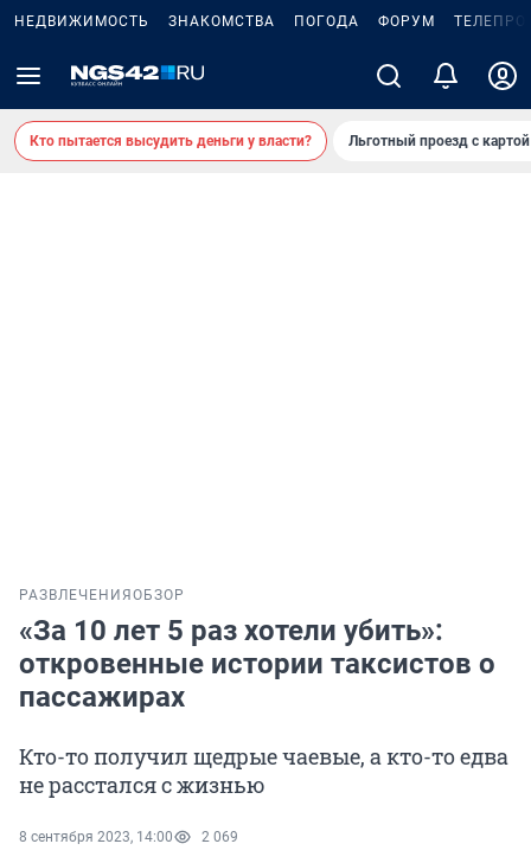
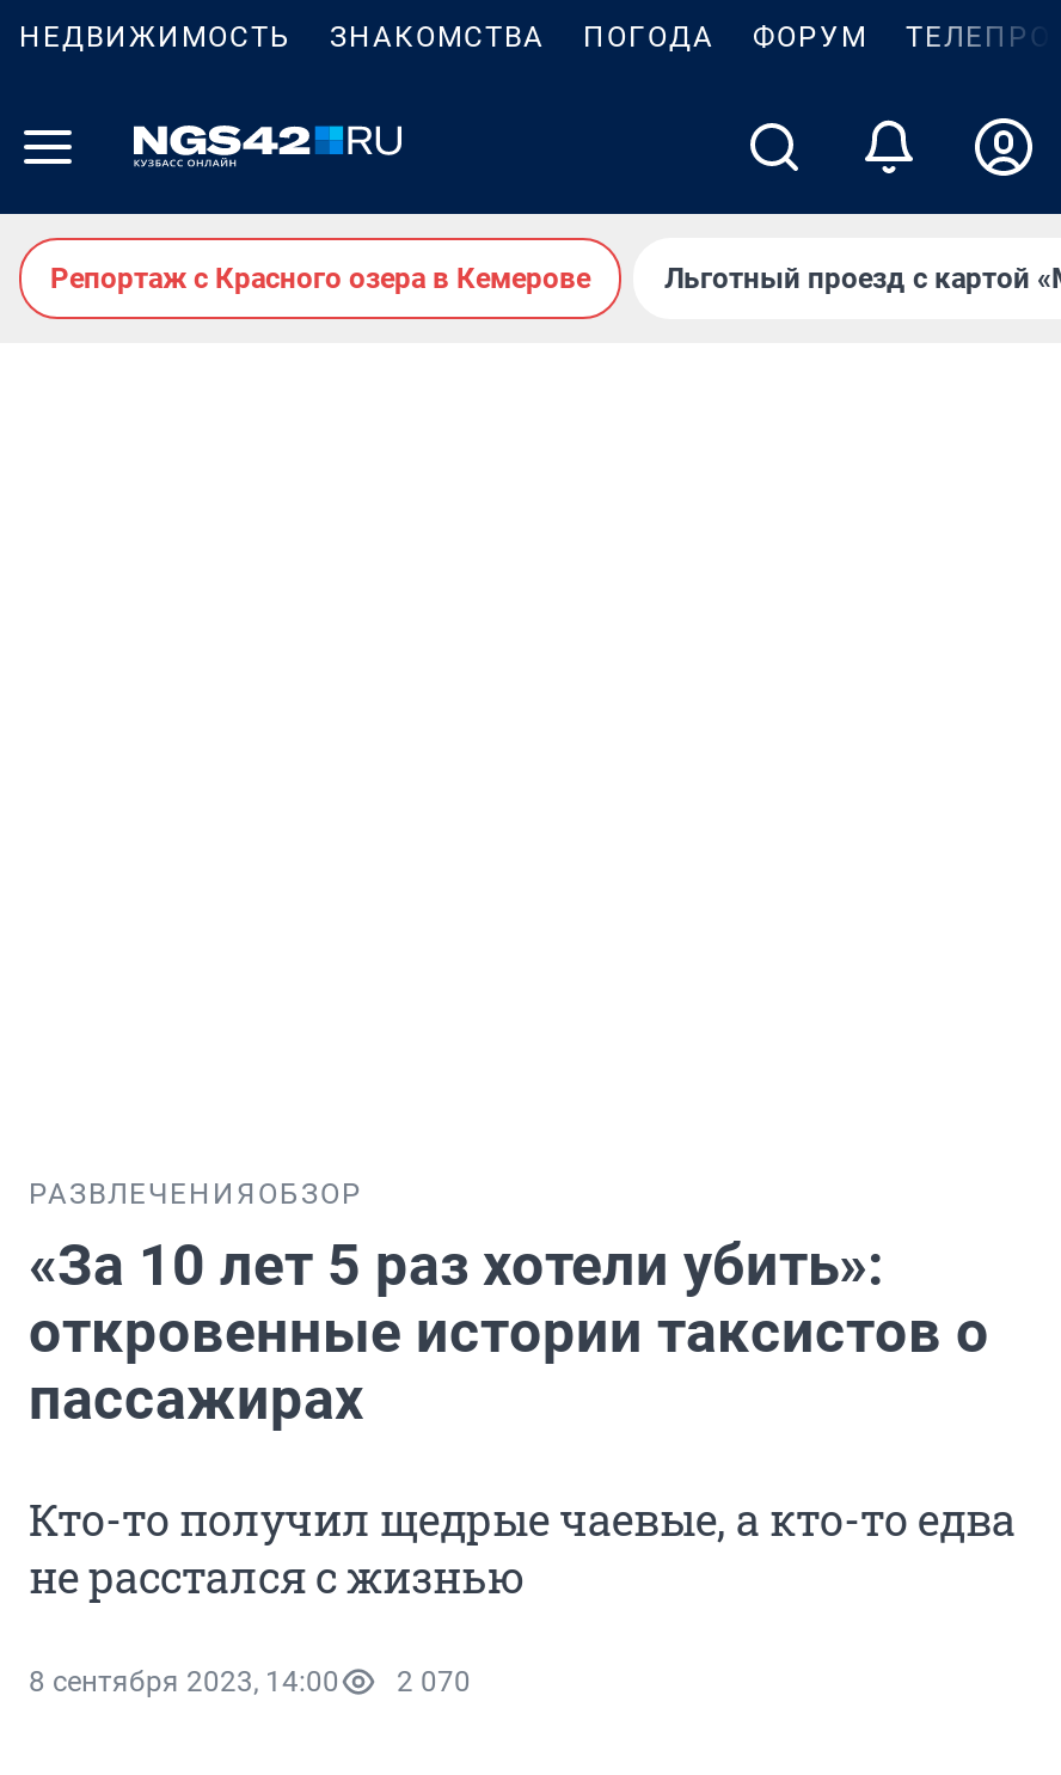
- Кто пытается высудить деньги у власти?
+ Репортаж с Красного озера в Кемерове

- 8 сентября 2023, 14:00 2 069
+ 8 сентября 2023, 14:00 2 070
